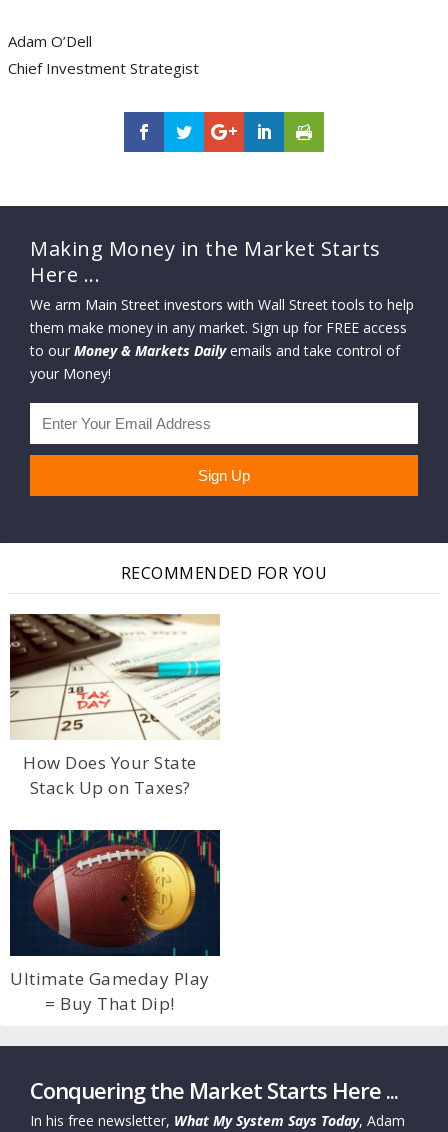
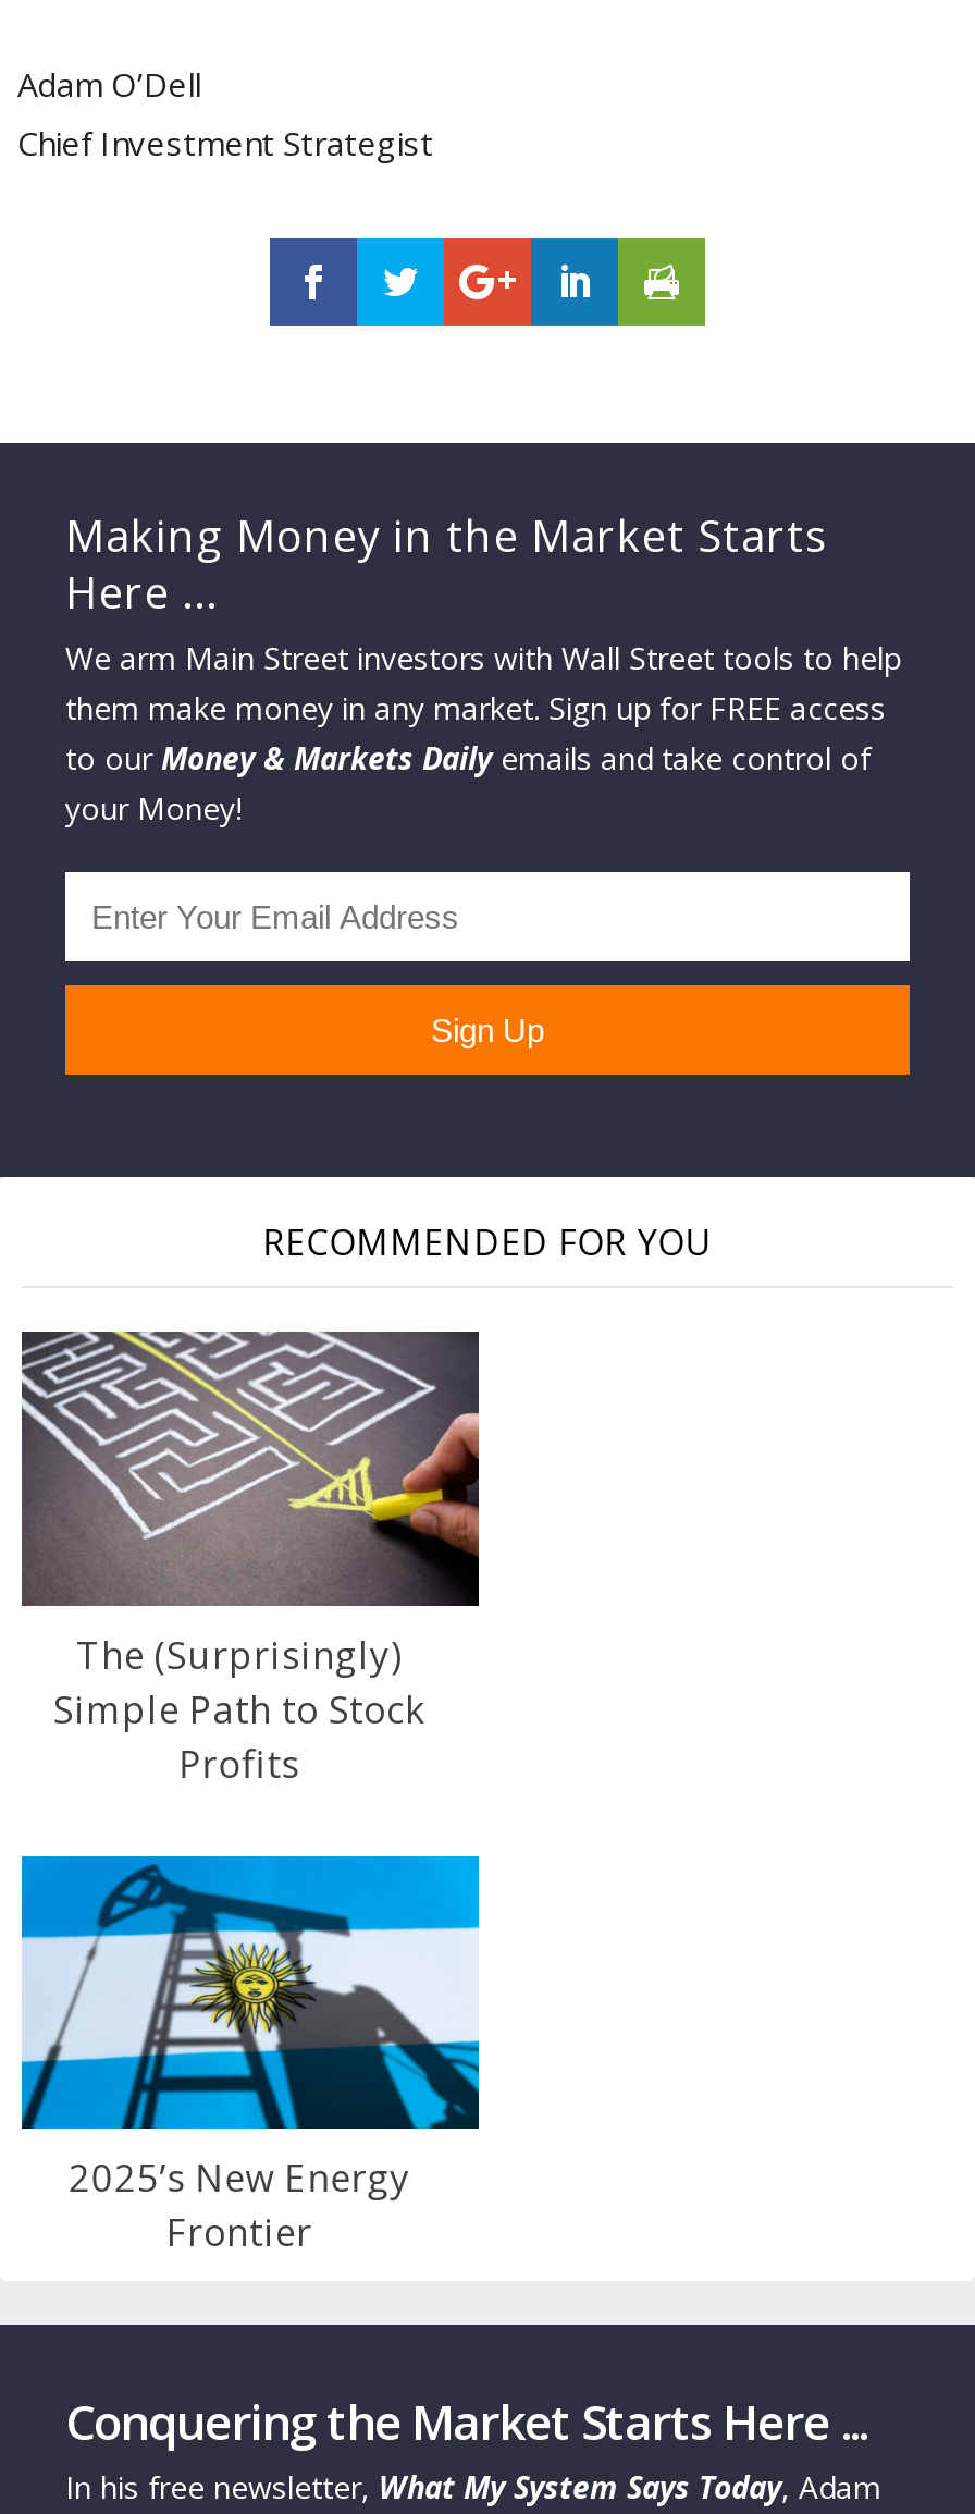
- [image]
- How Does Your State
- Stack Up on Taxes?
+ [image]
+ The (Surprisingly)
+ Simple Path to Stock
+ Profits

- [image]
- Ultimate Gameday Play
- = Buy That Dip!
+ [image]
+ 2025’s New Energy
+ Frontier
